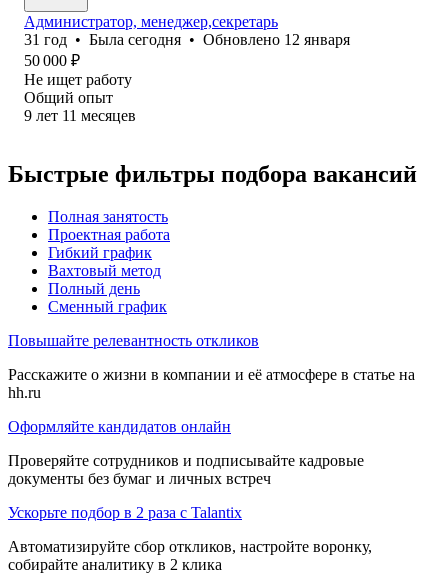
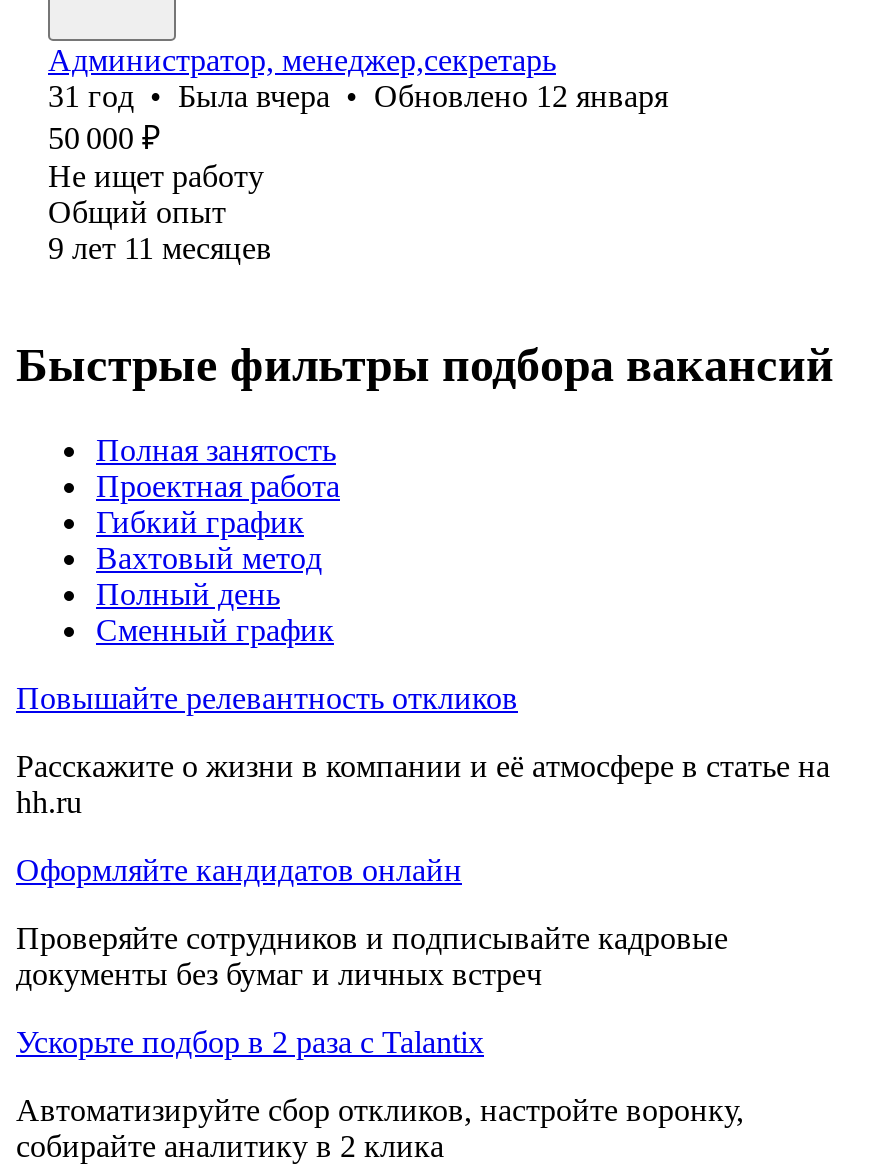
- 31 год • Была сегодня • Обновлено12 января
+ 31 год • Была вчера • Обновлено12 января
